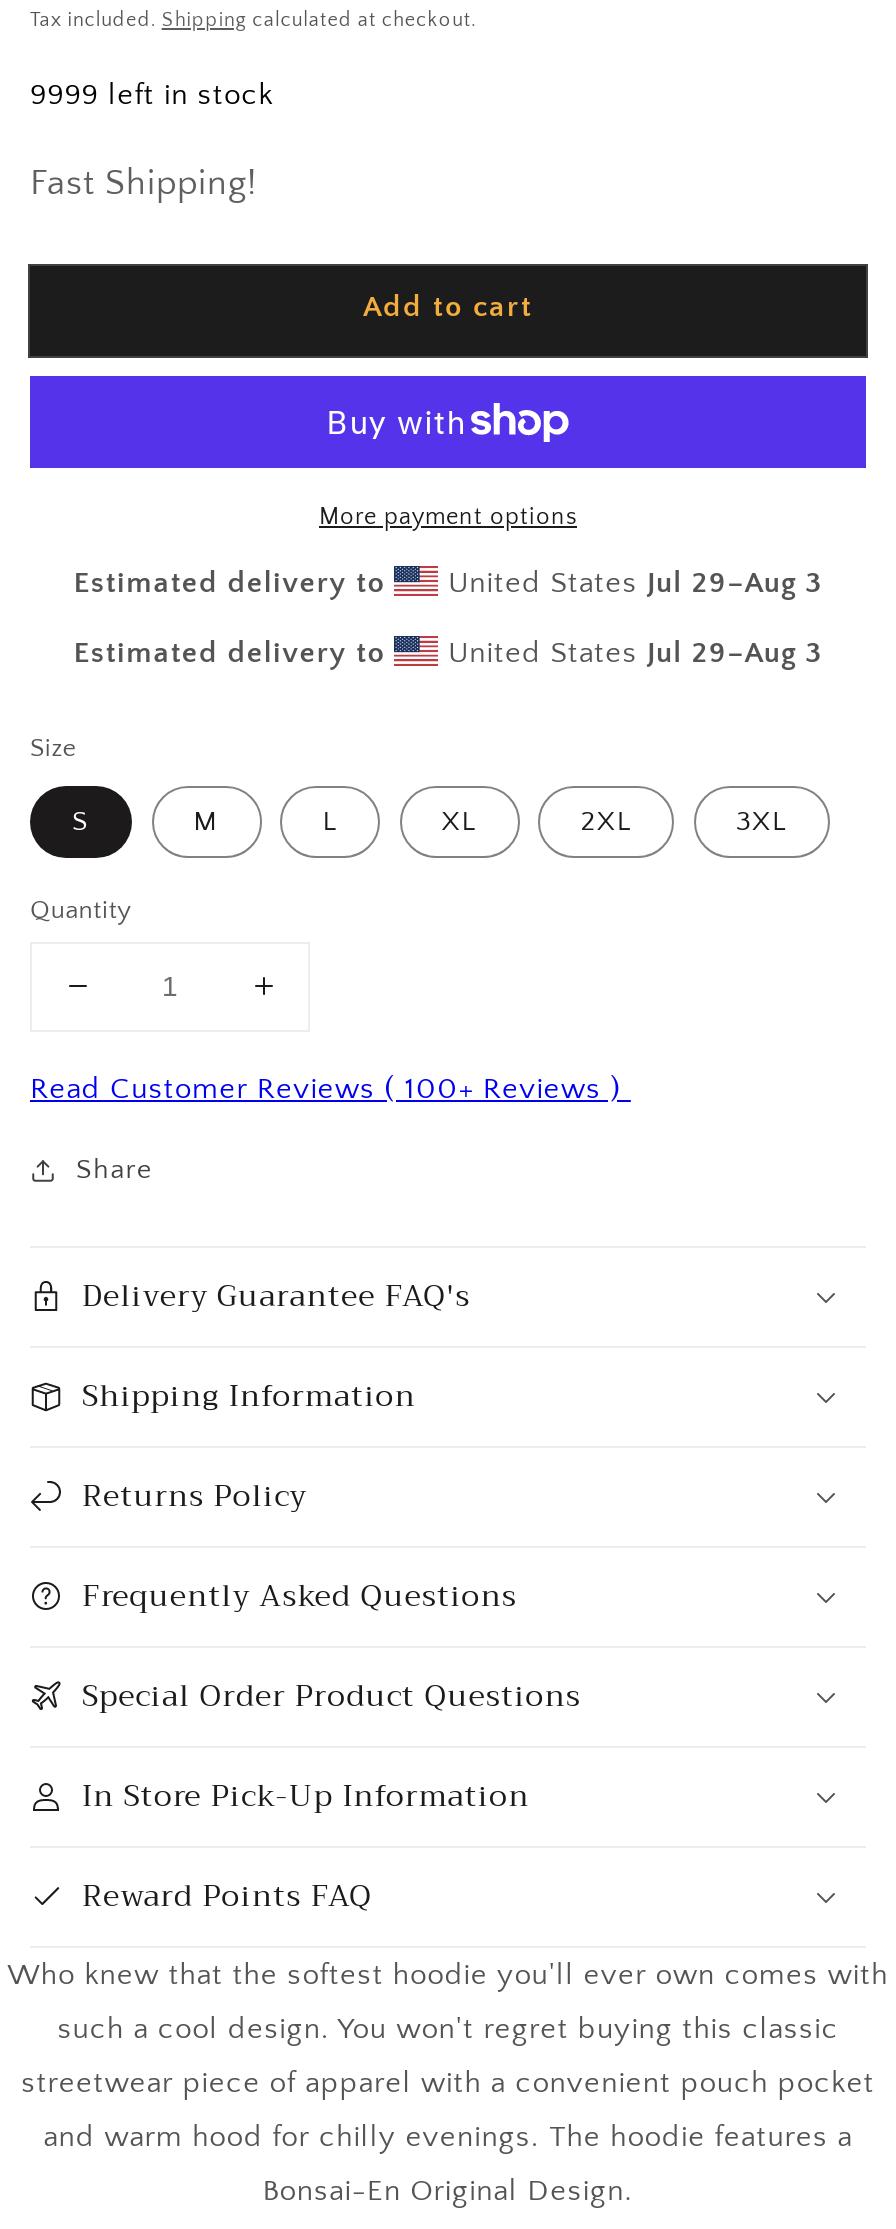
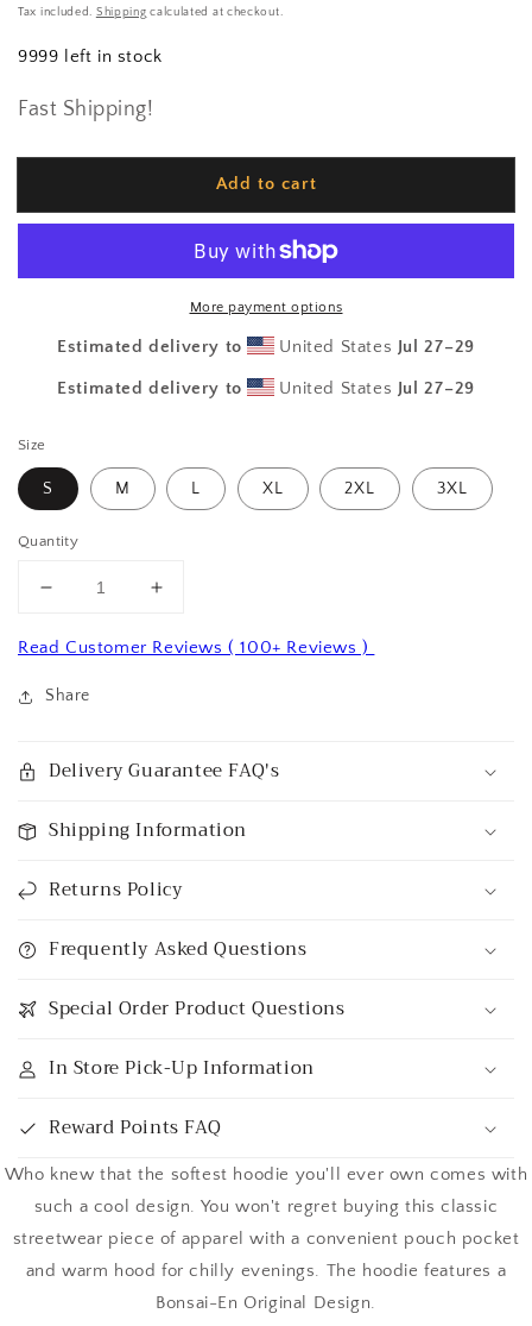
- United States Jul 29–Aug 3
+ United States Jul 27–29

- United States Jul 29–Aug 3
+ United States Jul 27–29
